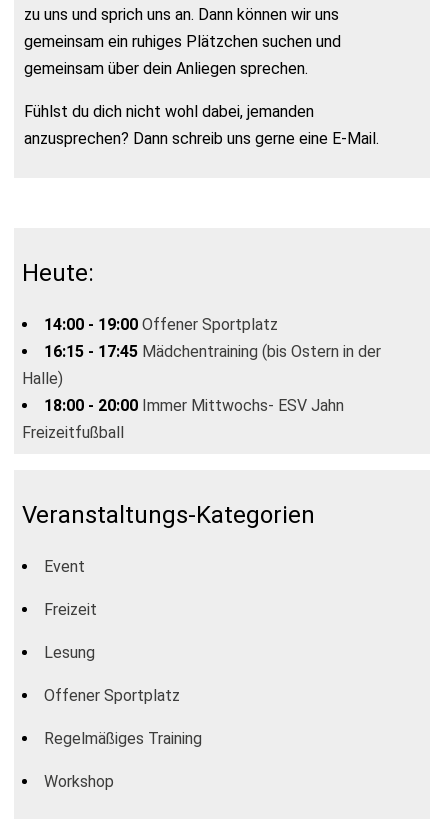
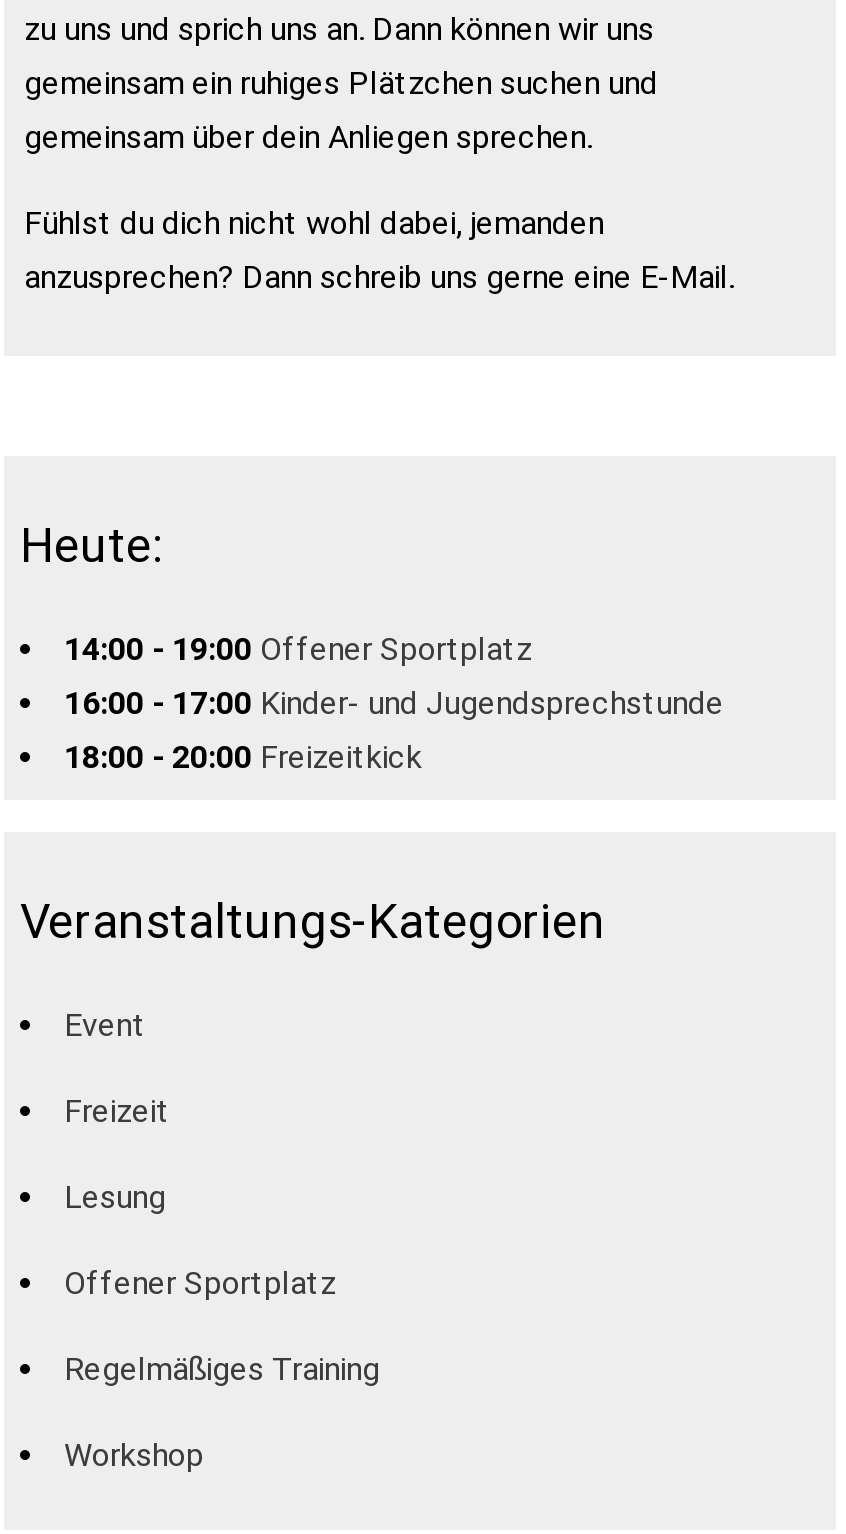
- 16:15 - 17:45 Mädchentraining (bis Ostern in der
- Halle)
- 18:00 - 20:00 Immer Mittwochs- ESV Jahn
- Freizeitfußball
+ 16:00 - 17:00 Kinder- und Jugendsprechstunde
+ 18:00 - 20:00 Freizeitkick
